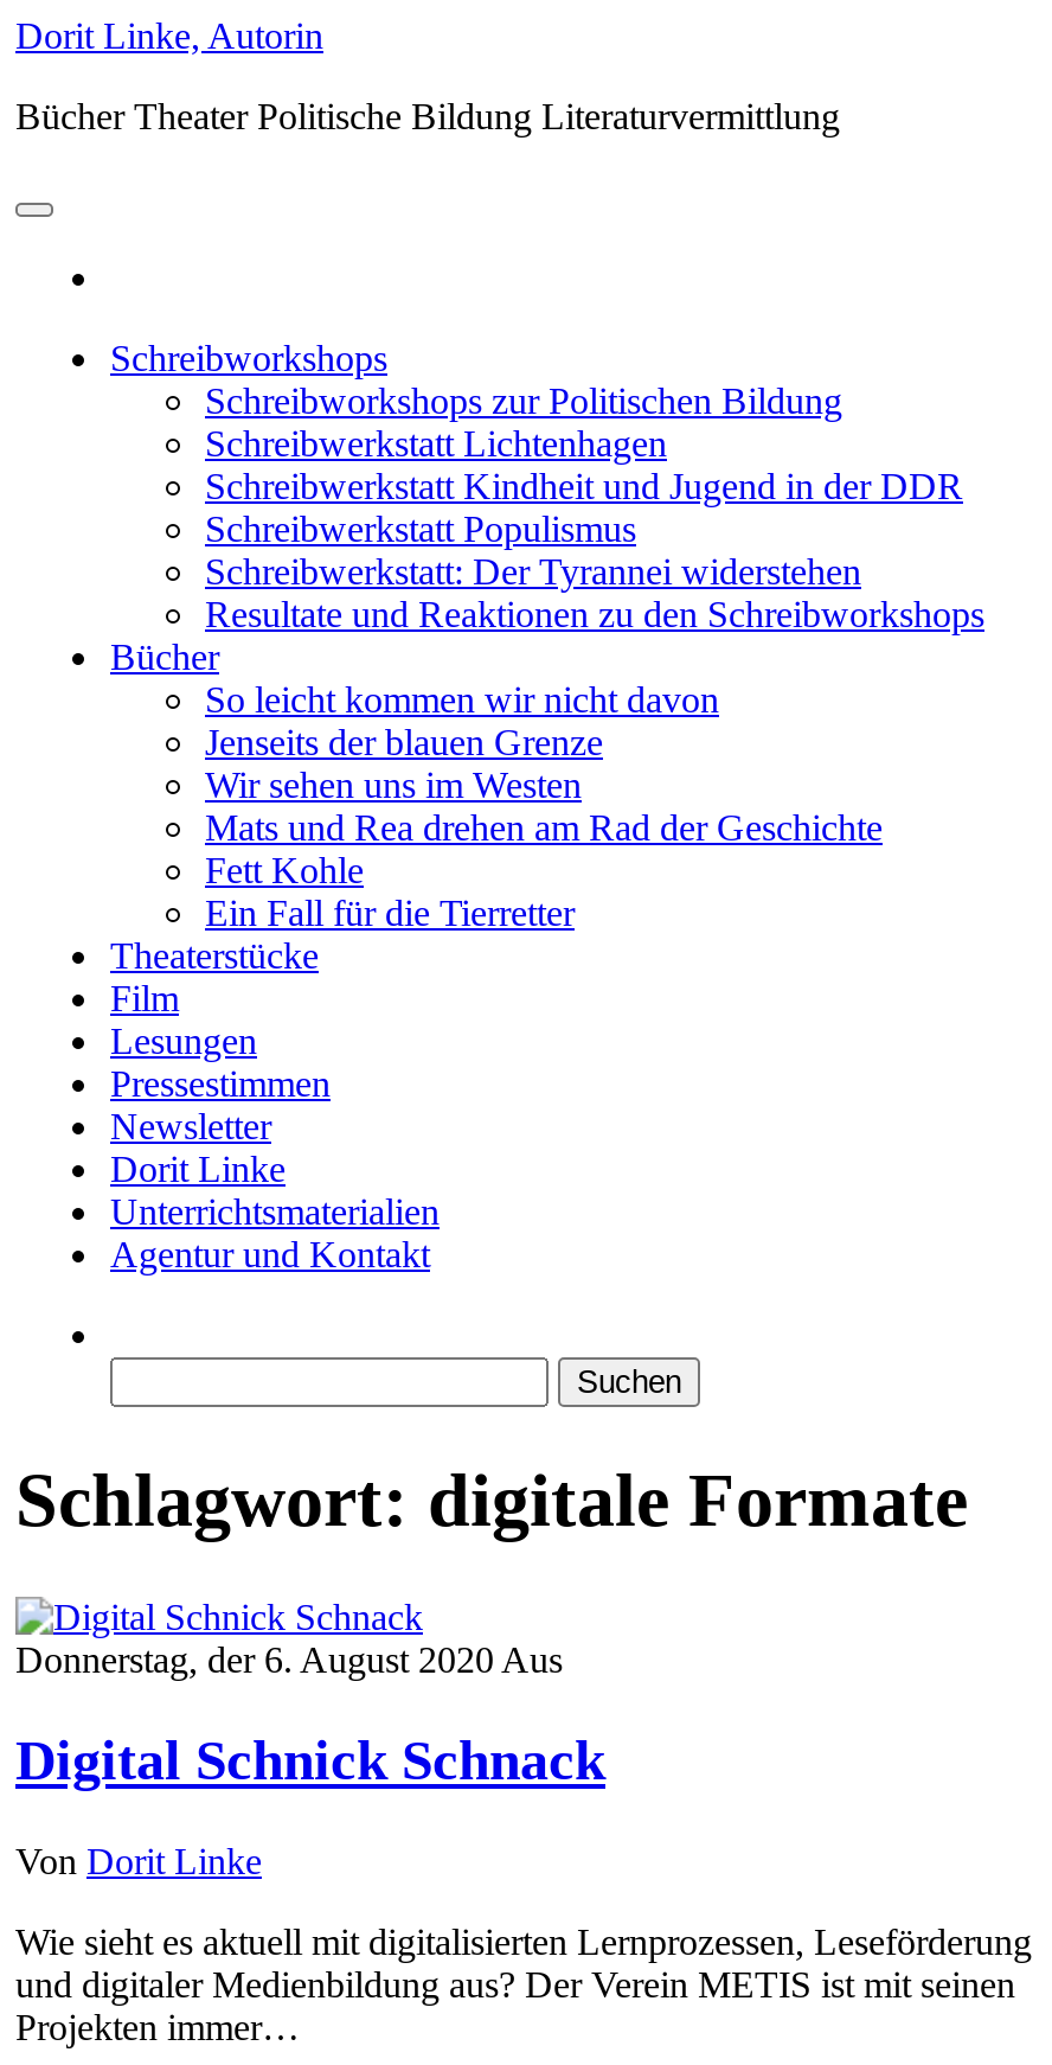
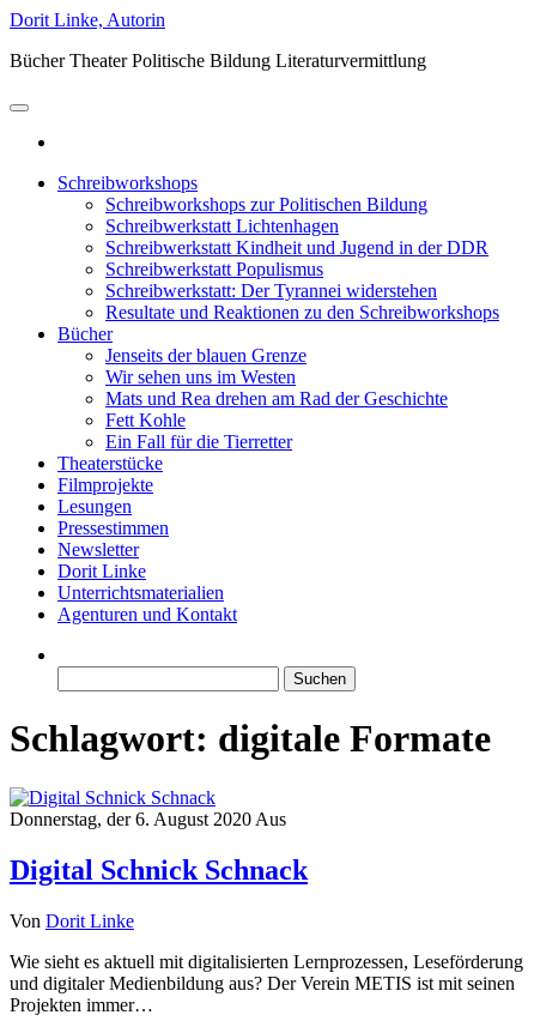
- So leicht kommen wir nicht davon

- Film
+ Filmprojekte

- Agentur und Kontakt
+ Agenturen und Kontakt
